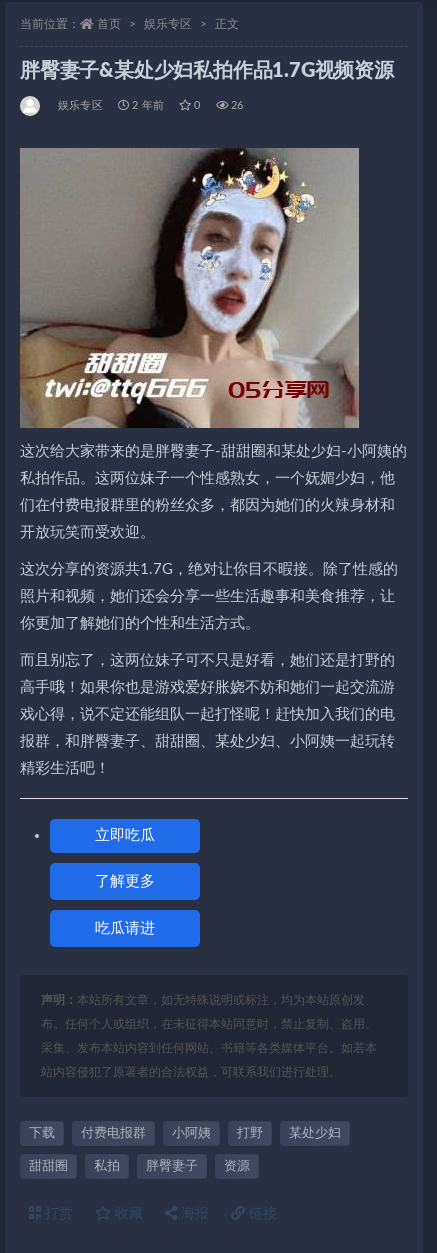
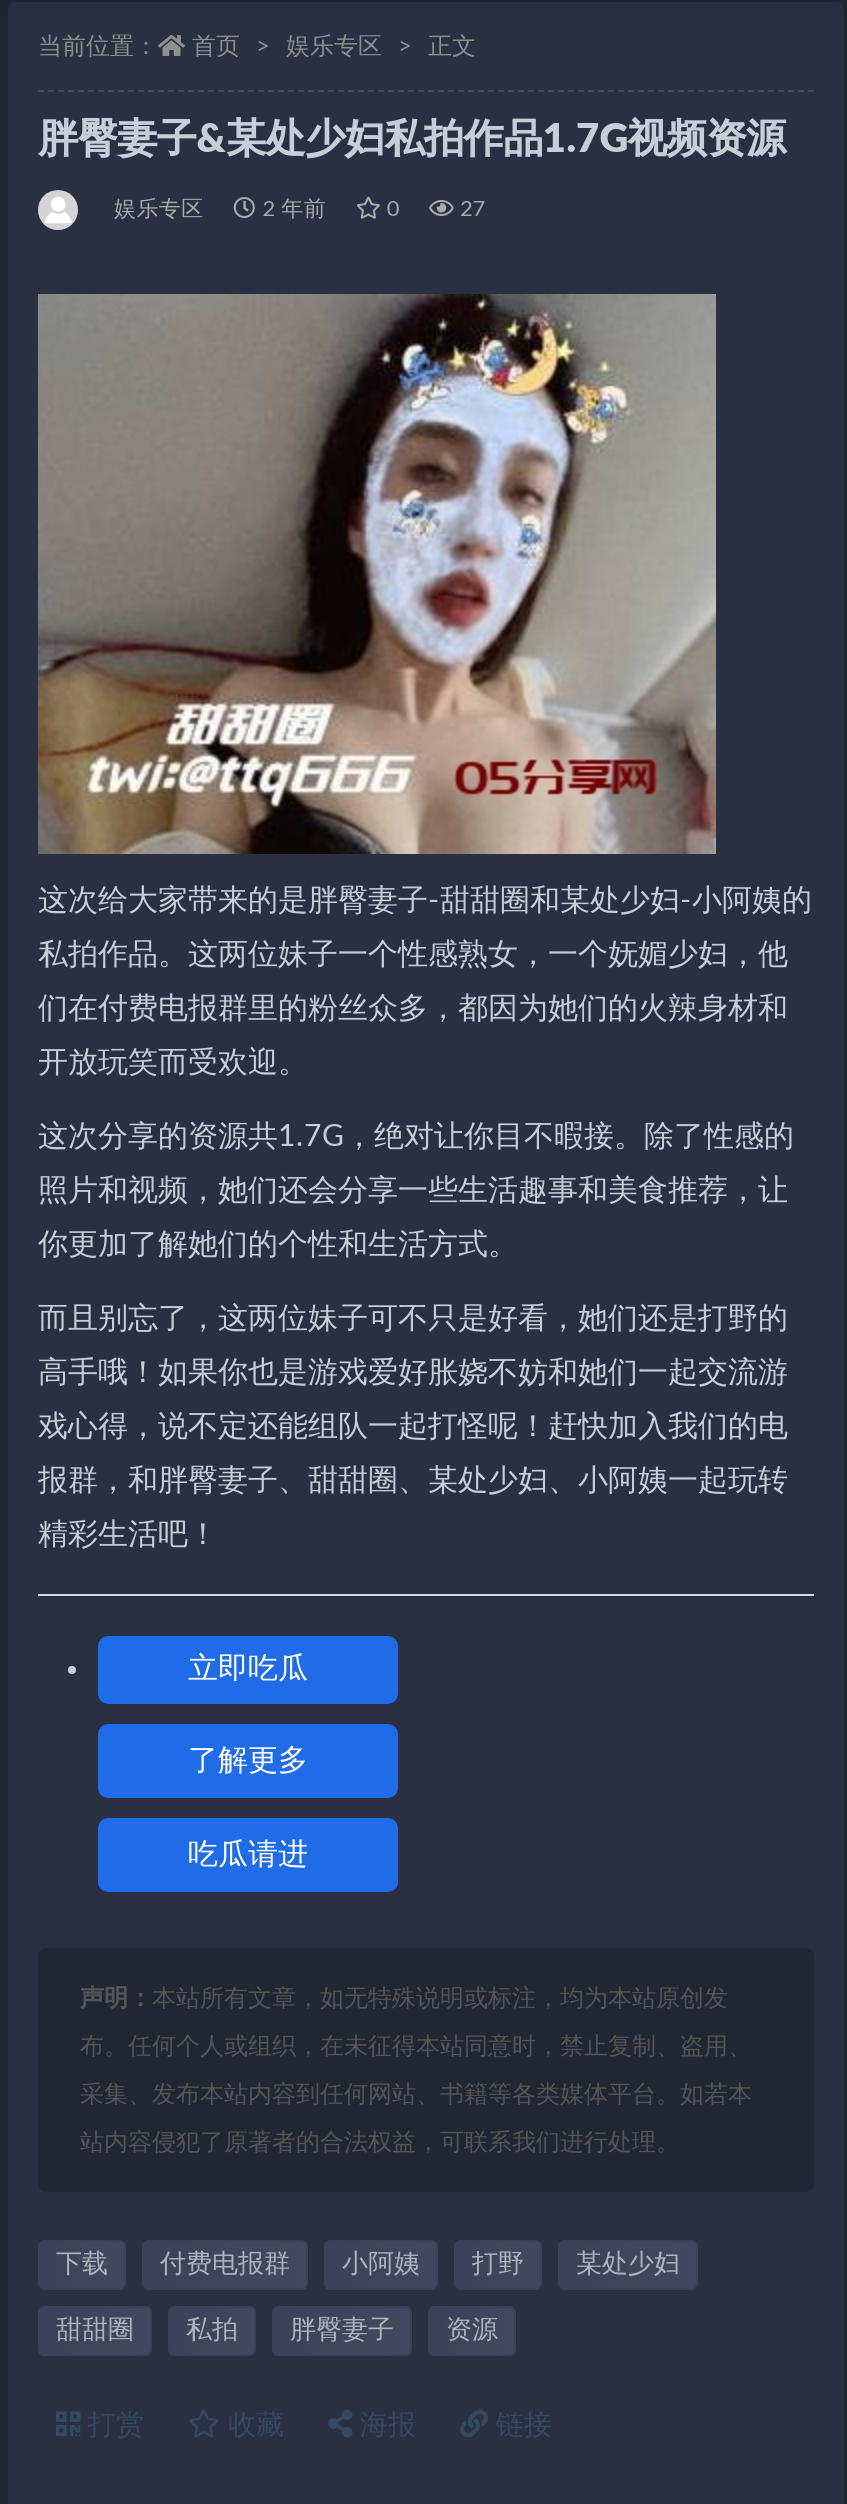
- 26
+ 27
